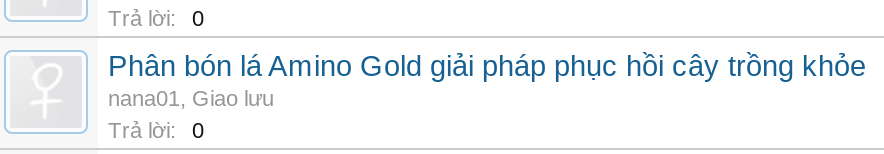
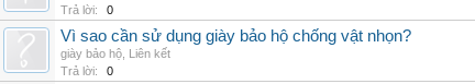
- Phân bón lá Amino Gold giải pháp phục hồi cây trồng khỏe
- nana01, Giao lưu
+ Vì sao cần sử dụng giày bảo hộ chống vật nhọn?
+ giày bảo hộ, Liên kết
